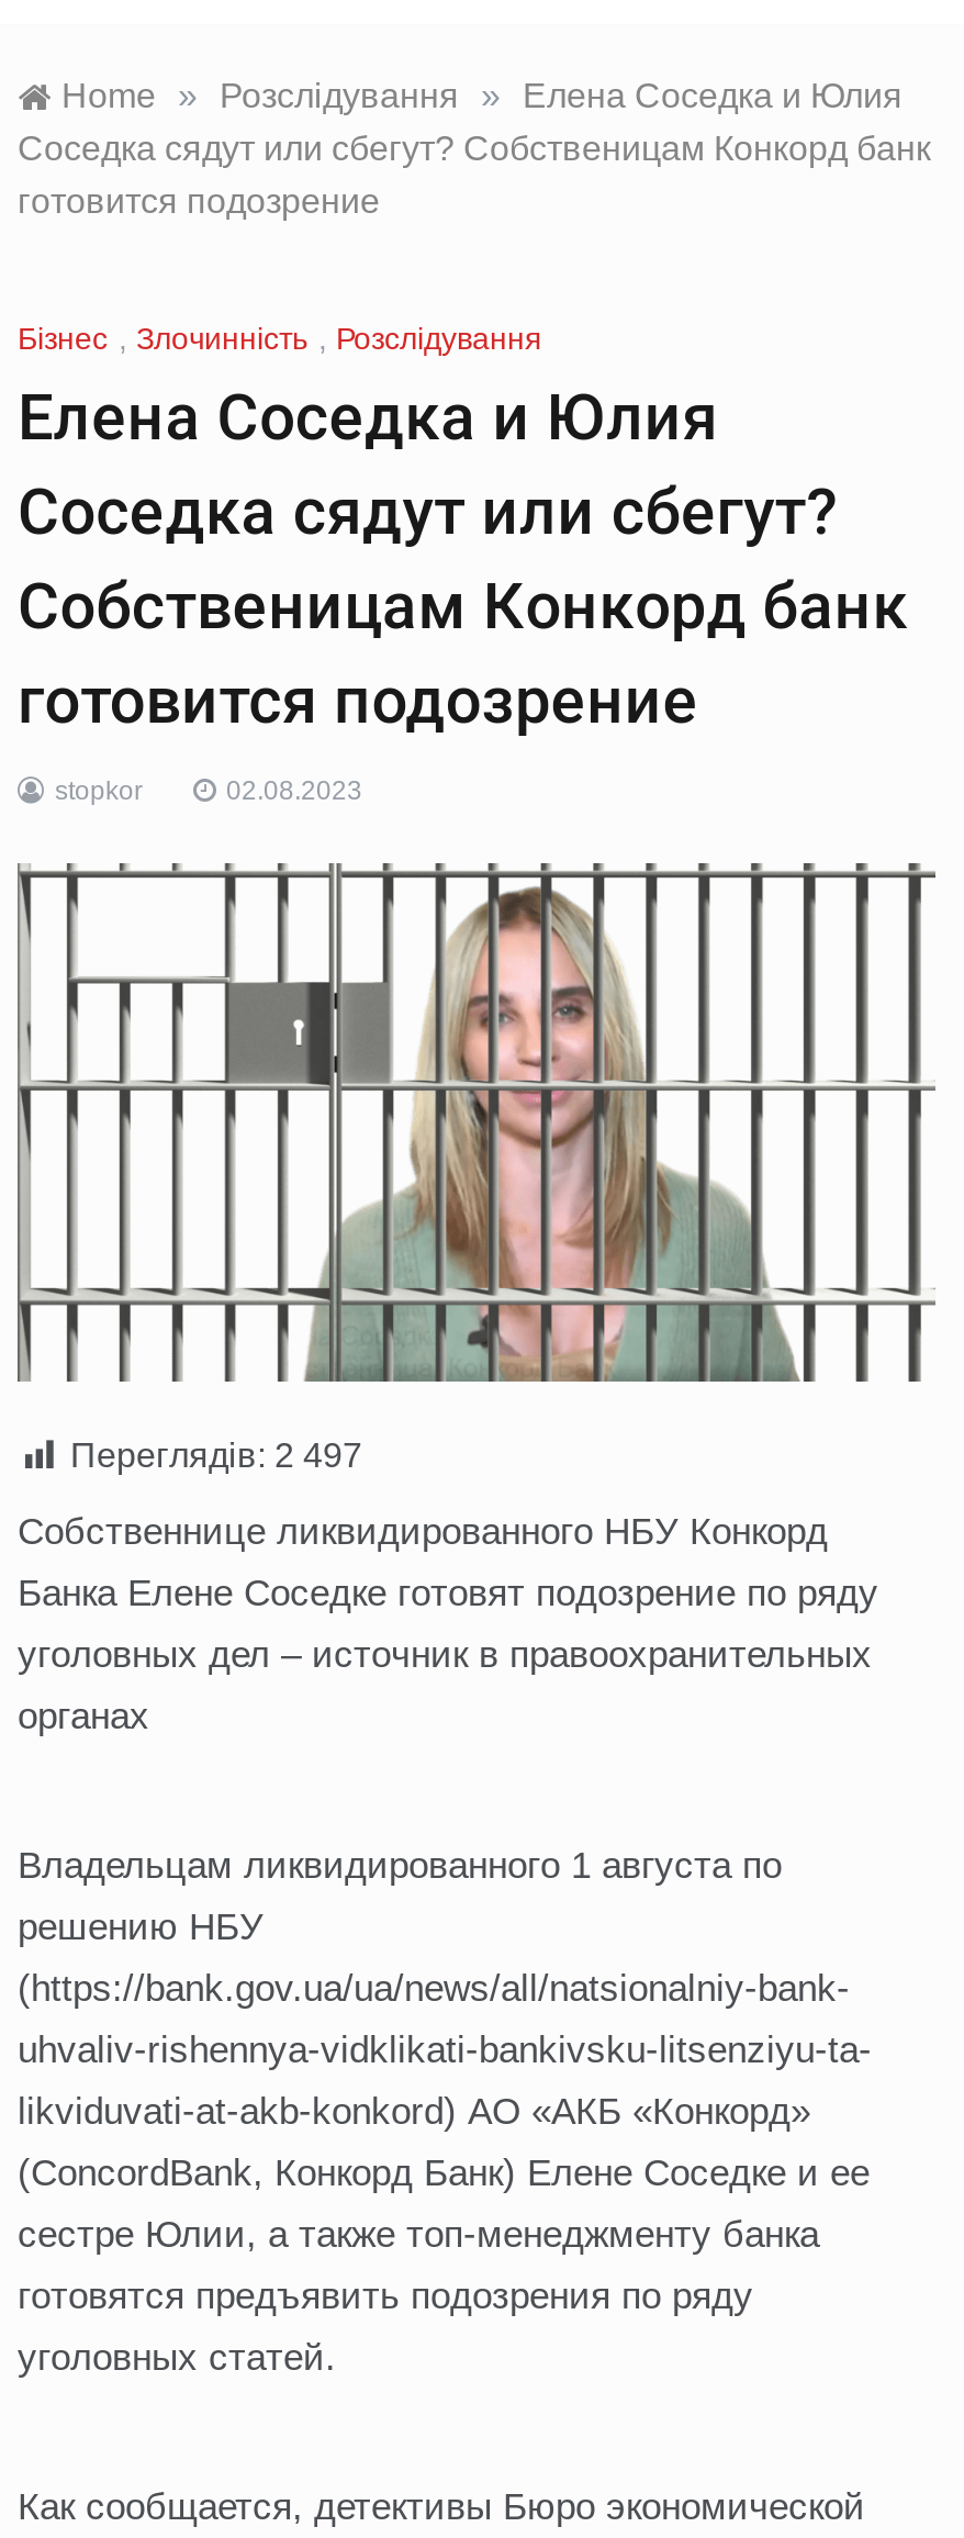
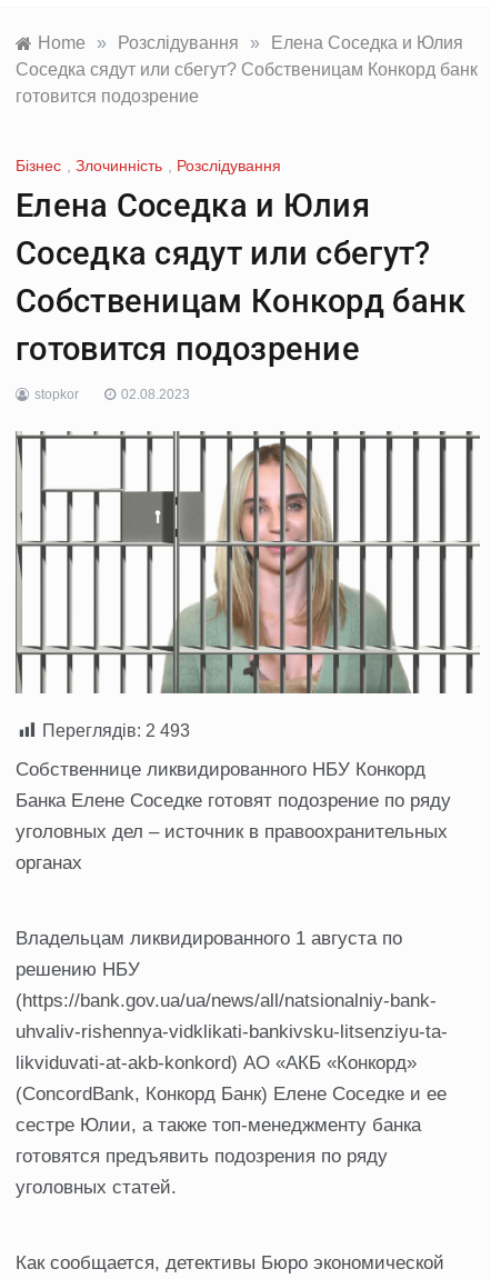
- Переглядів: 2 497
+ Переглядів: 2 493
